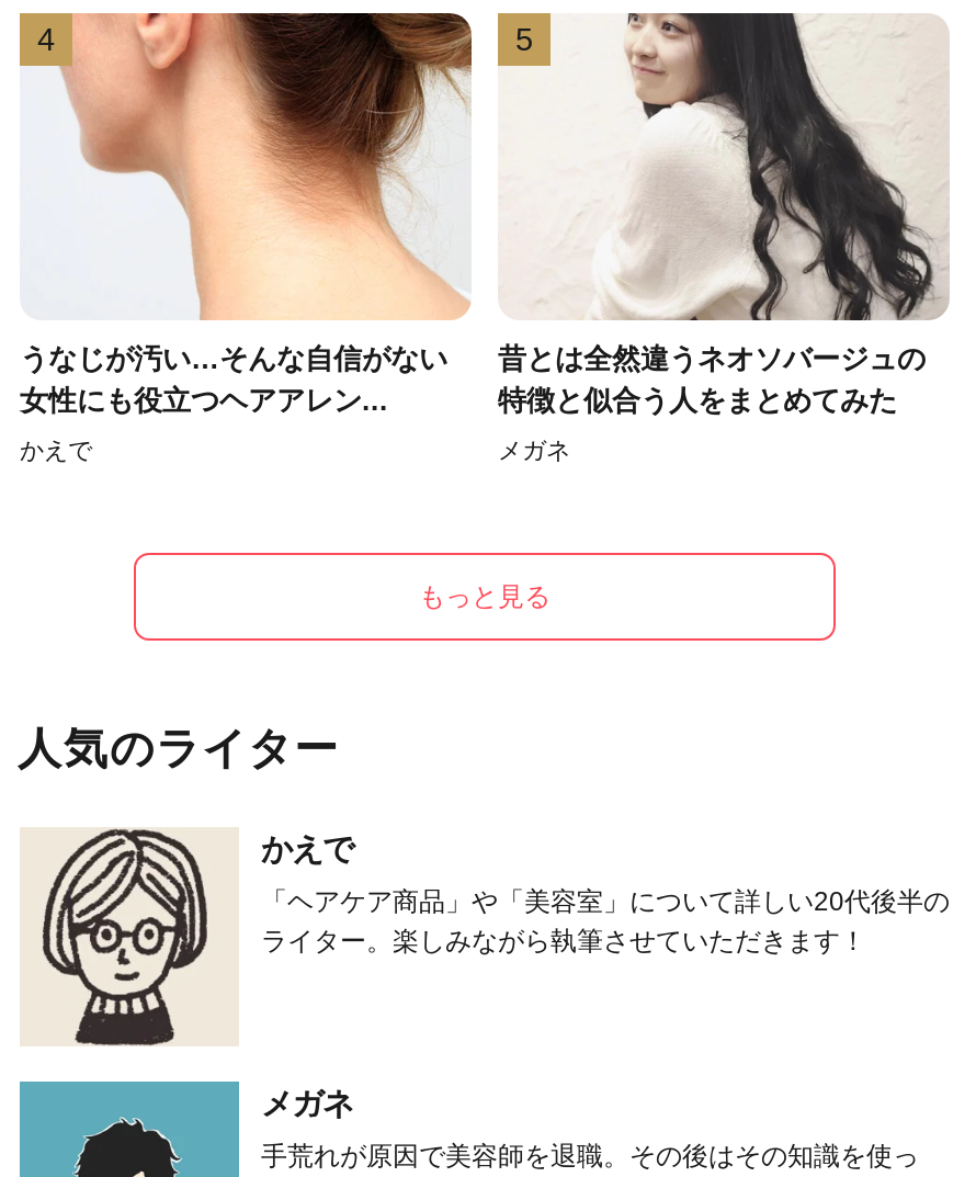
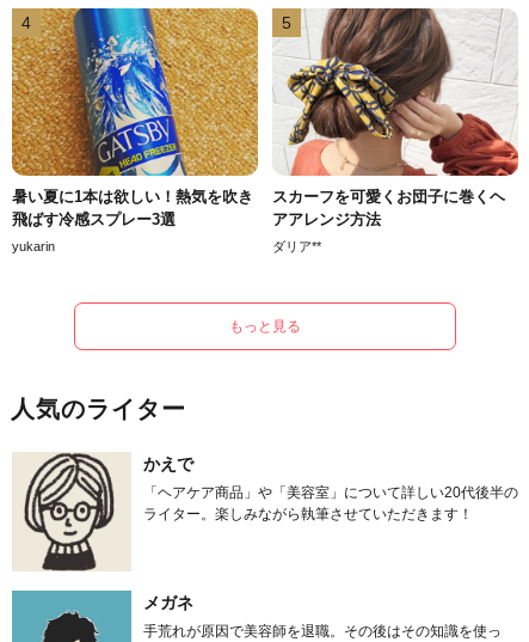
- [image]
- うなじが汚い…そんな自信がない
- 女性にも役立つヘアアレン...
+ [image]
+ 暑い夏に1本は欲しい！熱気を吹き
+ 飛ばす冷感スプレー3選

- [image]
- 昔とは全然違うネオソバージュの
- 特徴と似合う人をまとめてみた
+ [image]
+ スカーフを可愛くお団子に巻くヘ
+ アアレンジ方法

- かえで
+ yukarin

- メガネ
+ ダリア**
